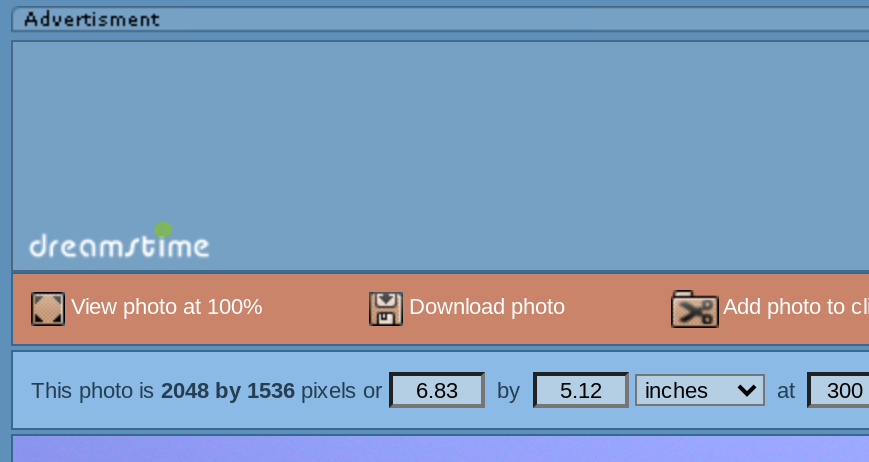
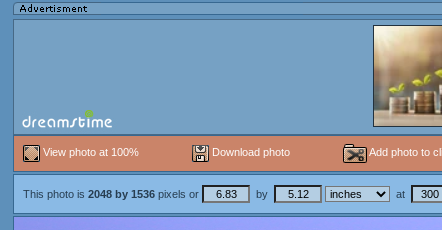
+ [image]
